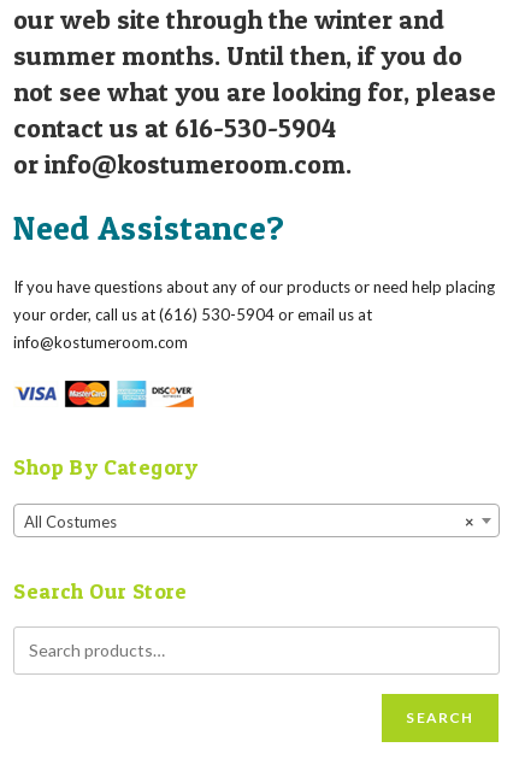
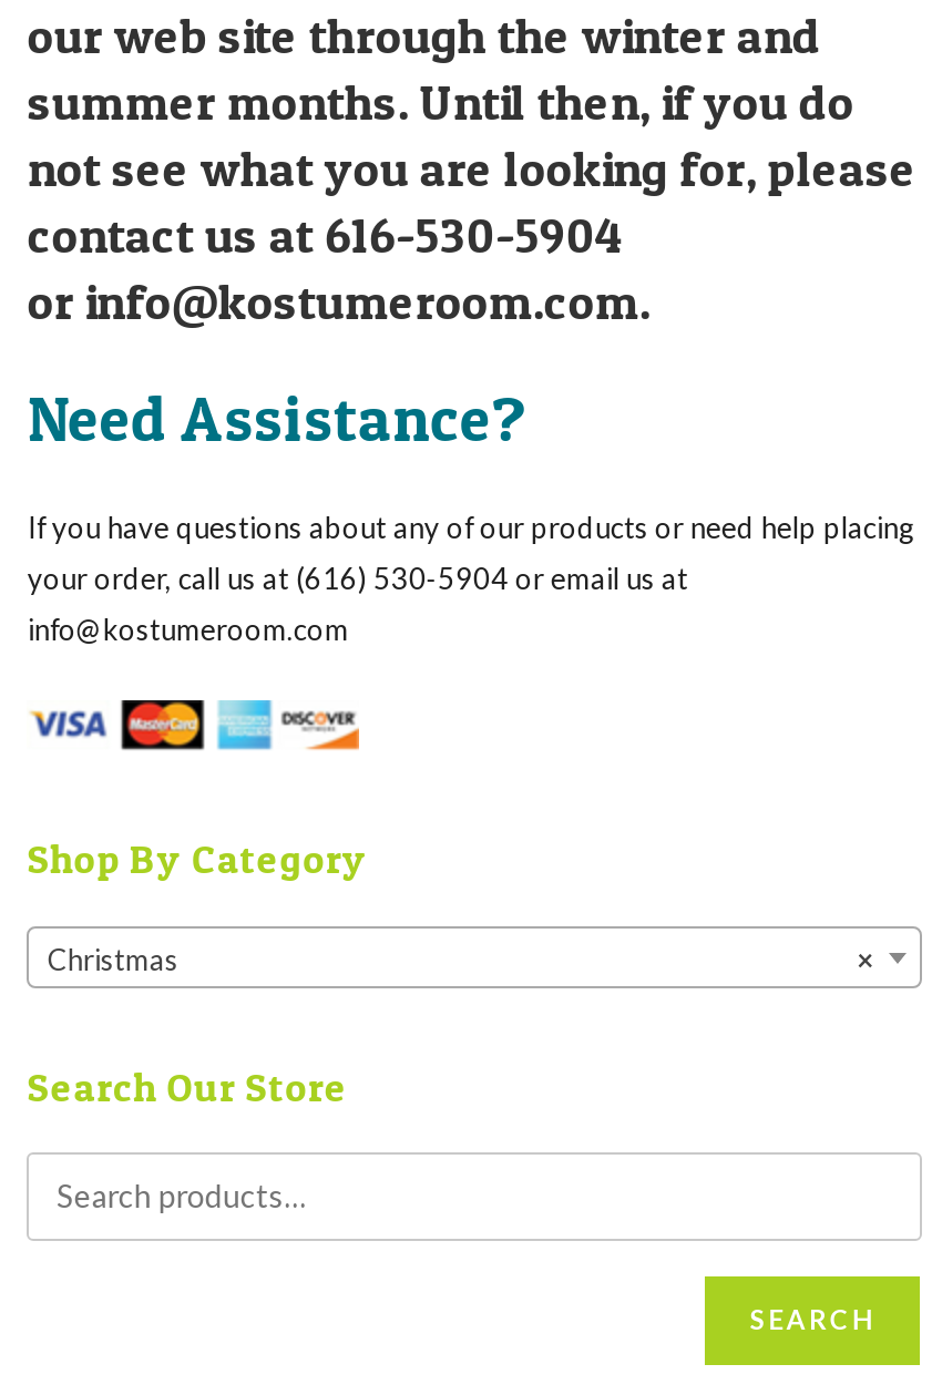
- All Costumes
+ Christmas
